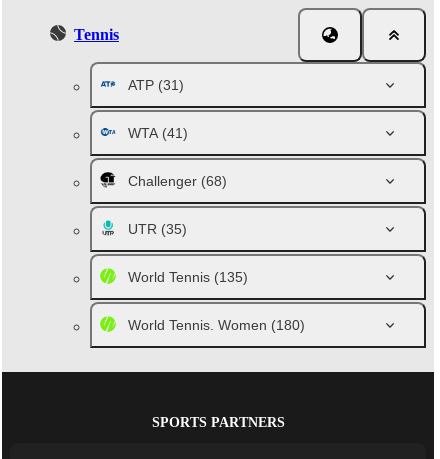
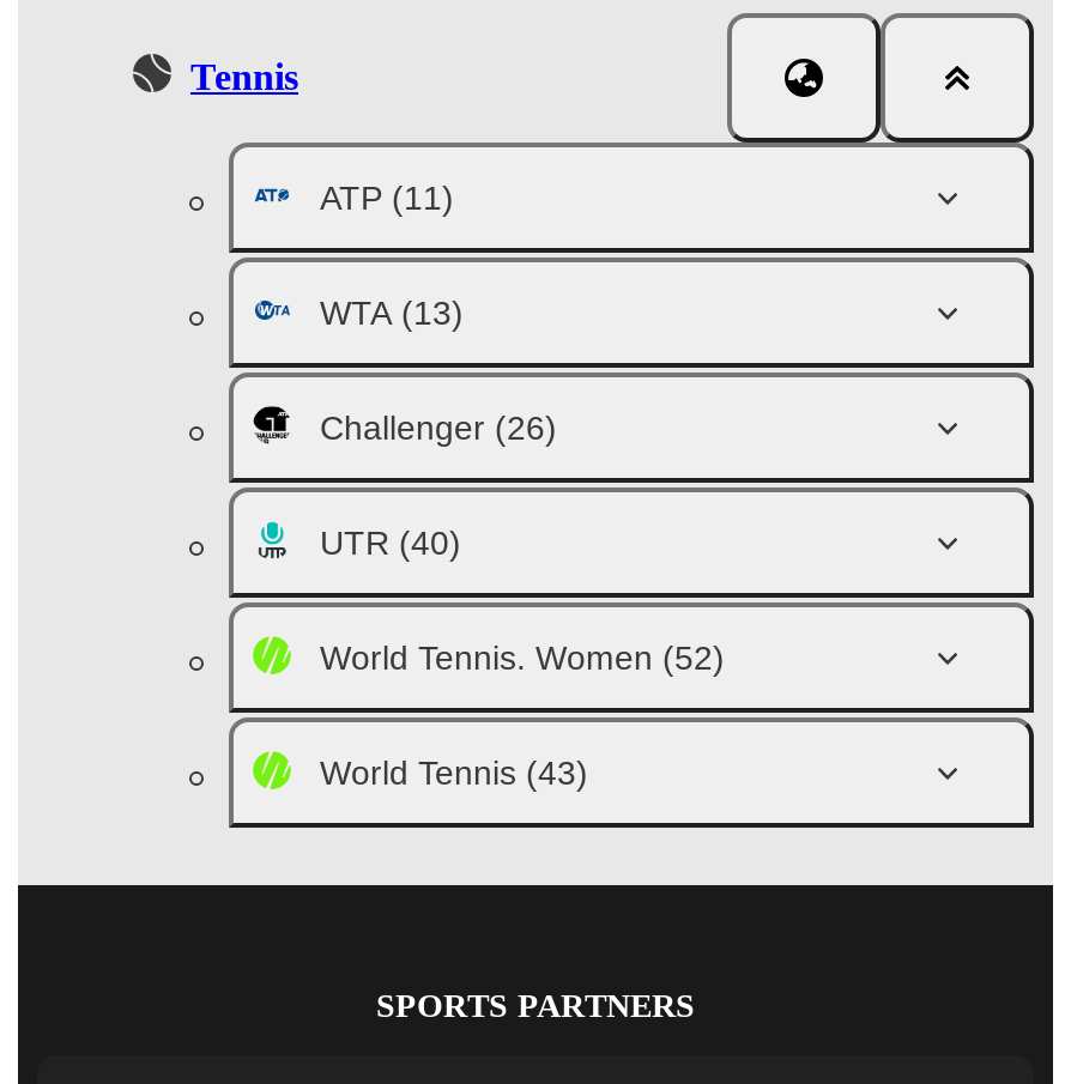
- ATP (31)
+ ATP (11)

- WTA (41)
+ WTA (13)

- Challenger (68)
+ Challenger (26)

- UTR (35)
+ UTR (40)

- World Tennis (135)
+ World Tennis. Women (52)

- World Tennis. Women (180)
+ World Tennis (43)
